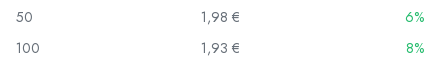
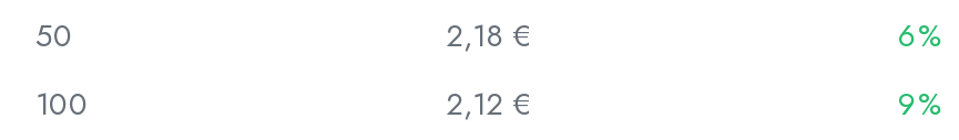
- 1,98 €
+ 2,18 €

- 1,93 €
+ 2,12 €

- 8%
+ 9%
